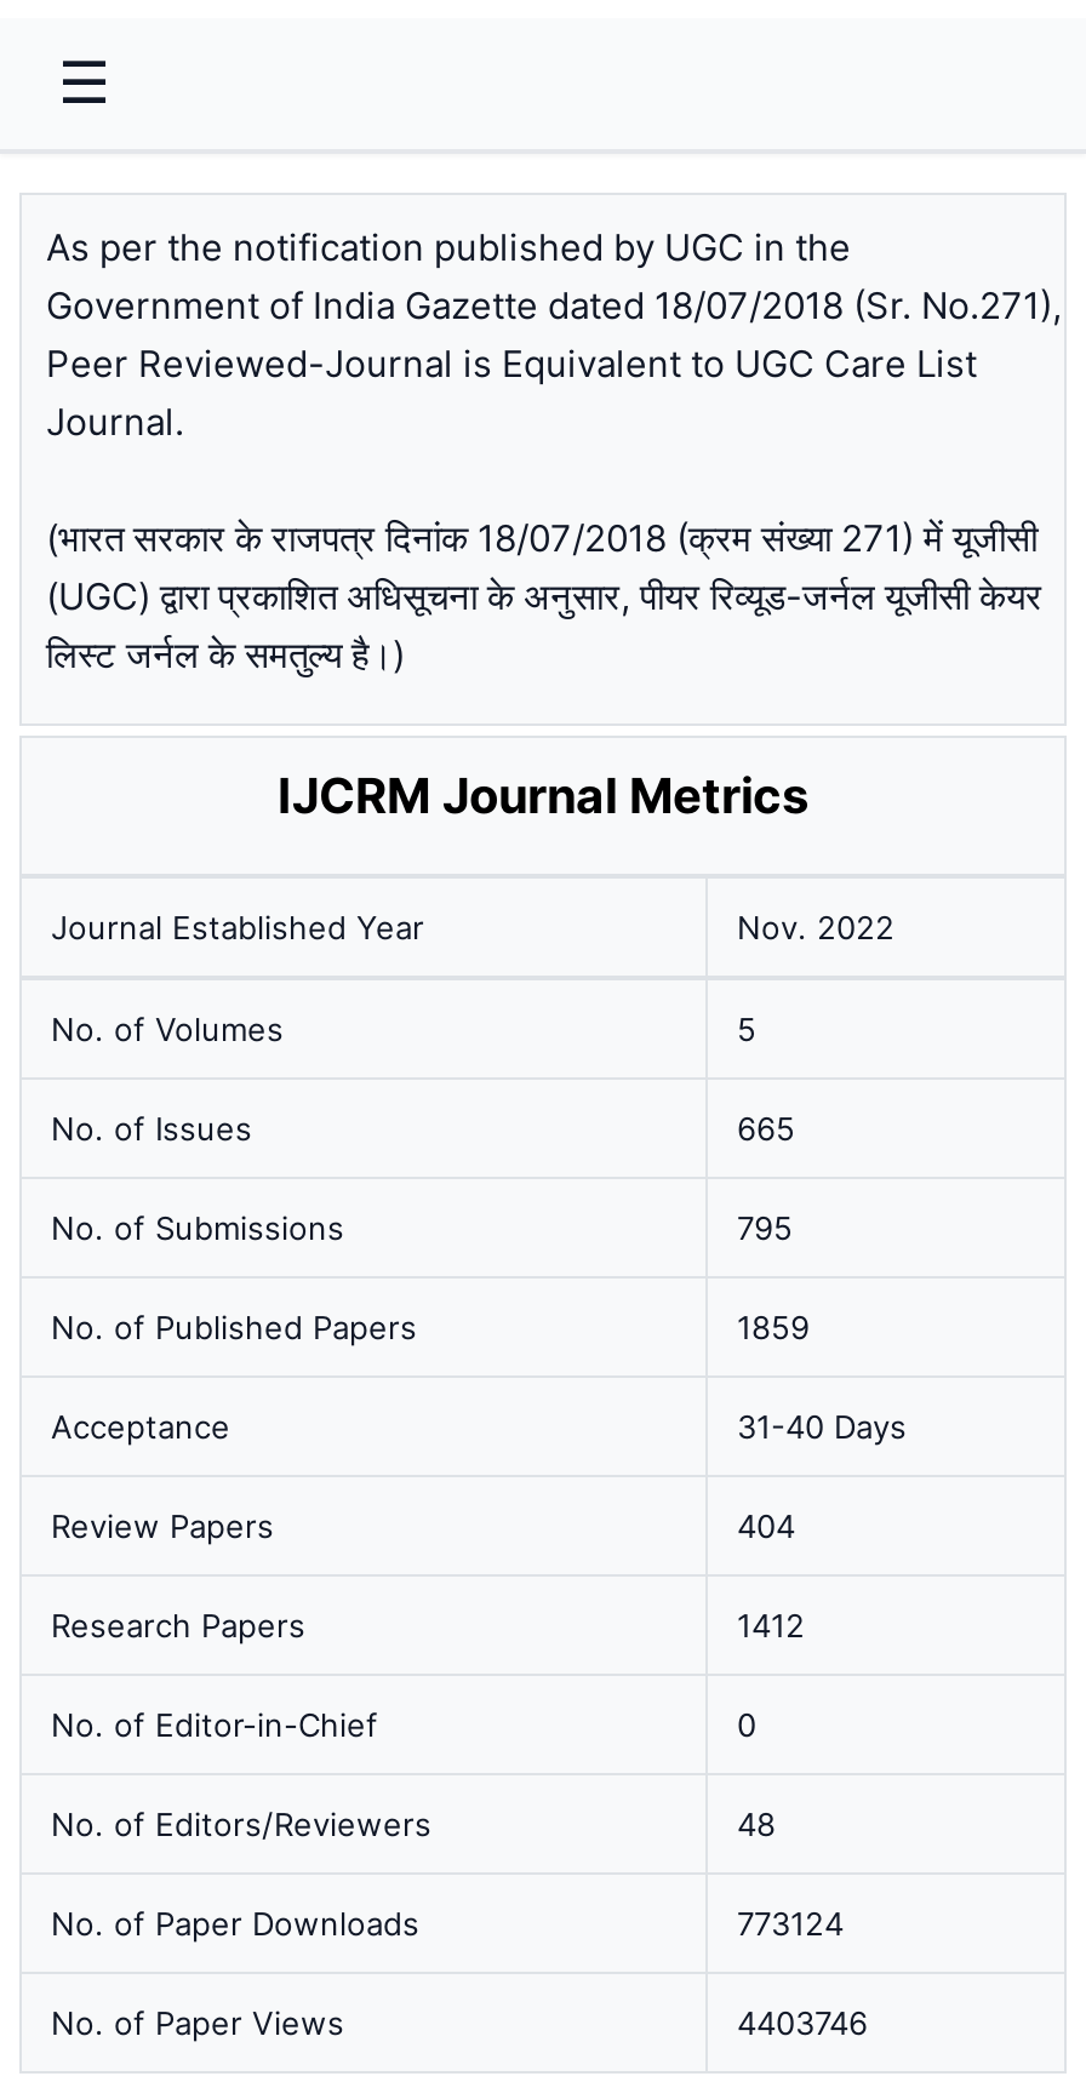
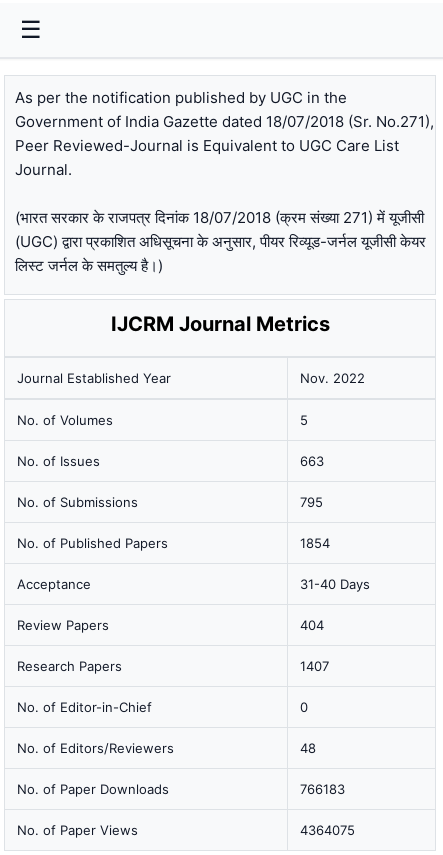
- 665
+ 663

- 1859
+ 1854

- 1412
+ 1407

- 773124
+ 766183

- 4403746
+ 4364075
